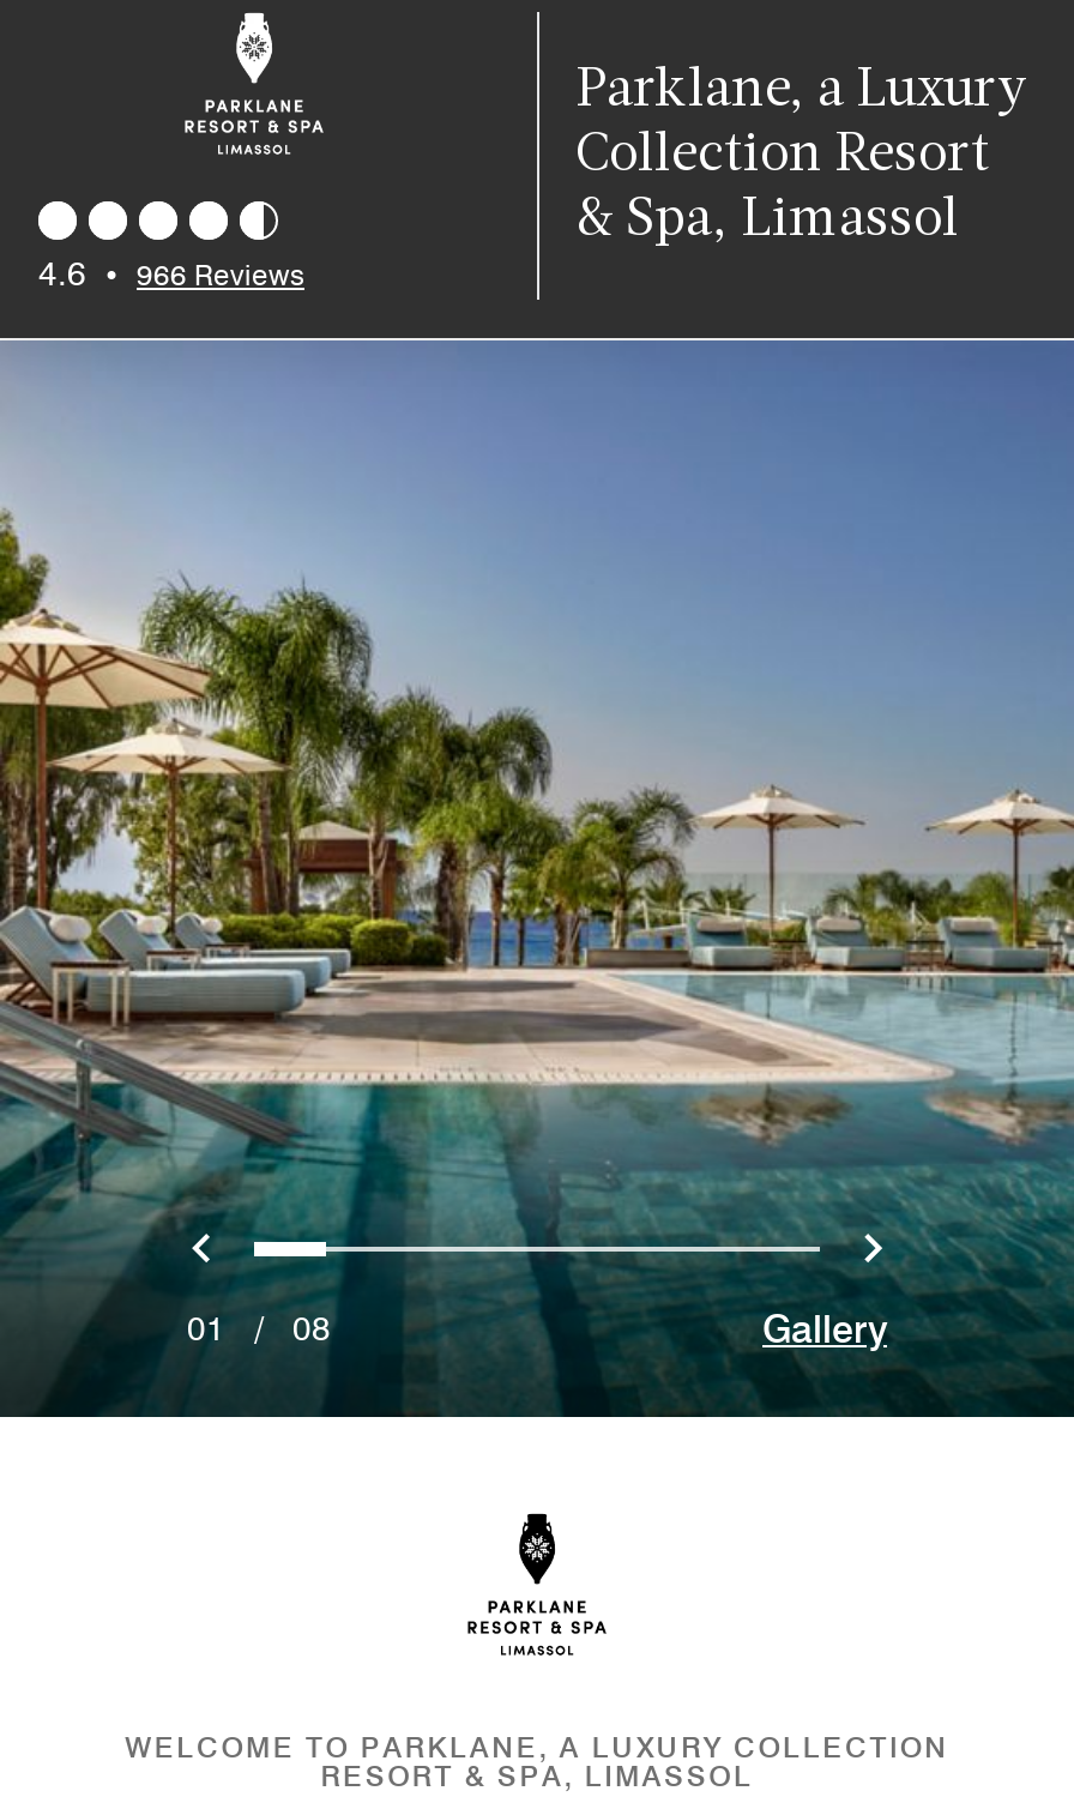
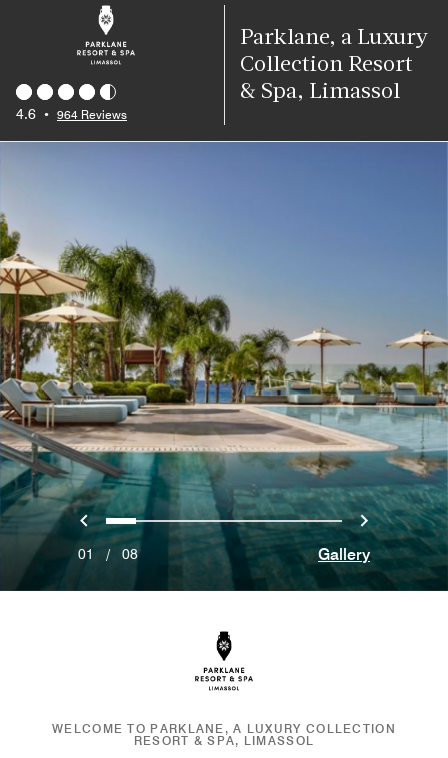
- 4.6 • 966 Reviews
+ 4.6 • 964 Reviews
